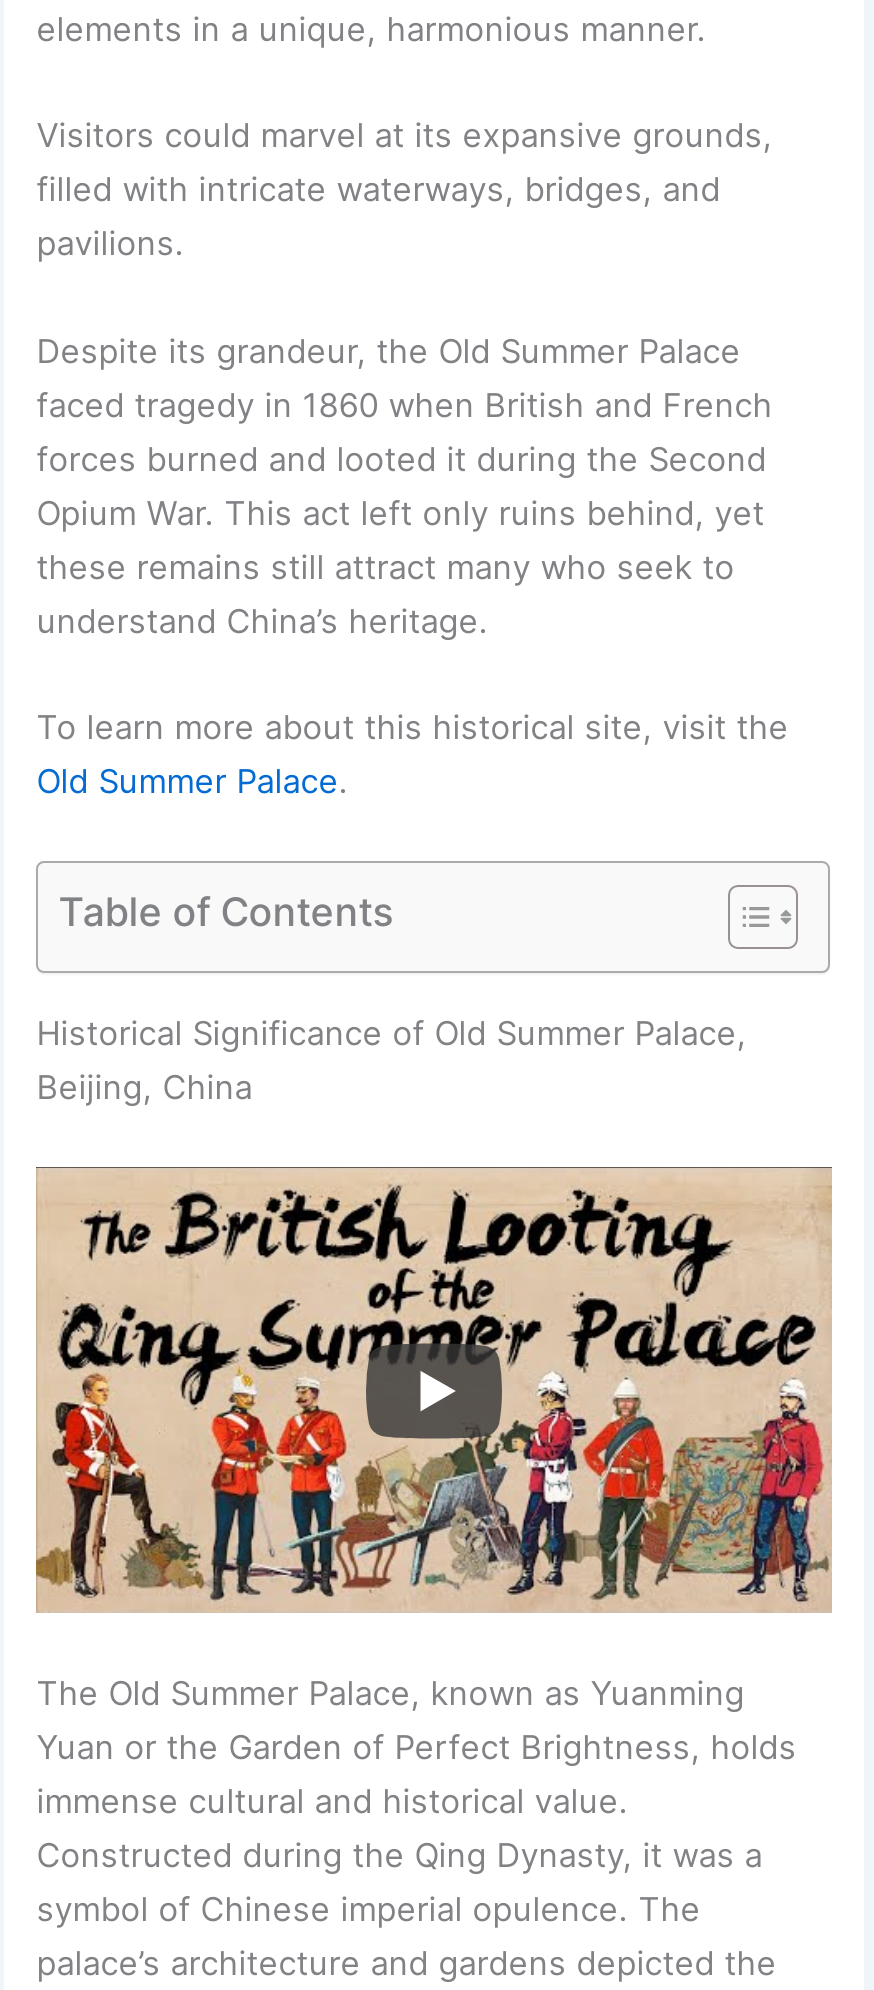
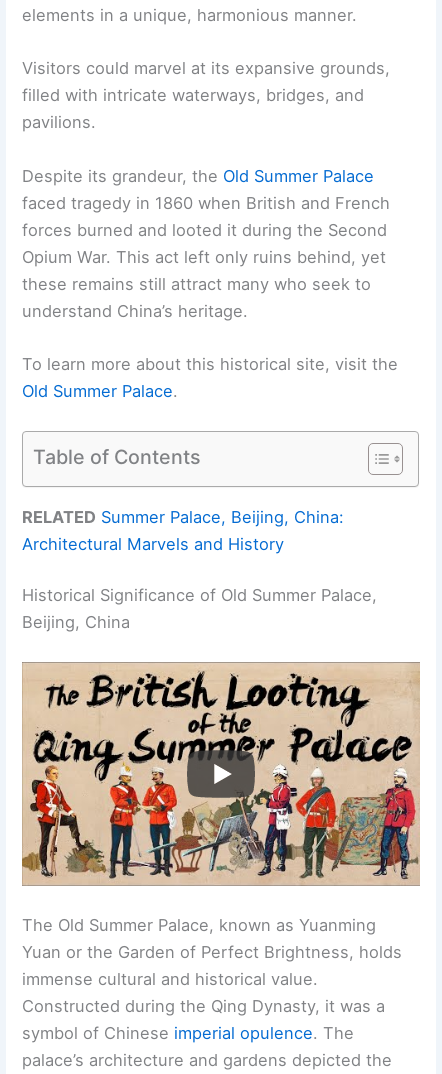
+ RELATED Summer Palace, Beijing, China:
+ Architectural Marvels and History
